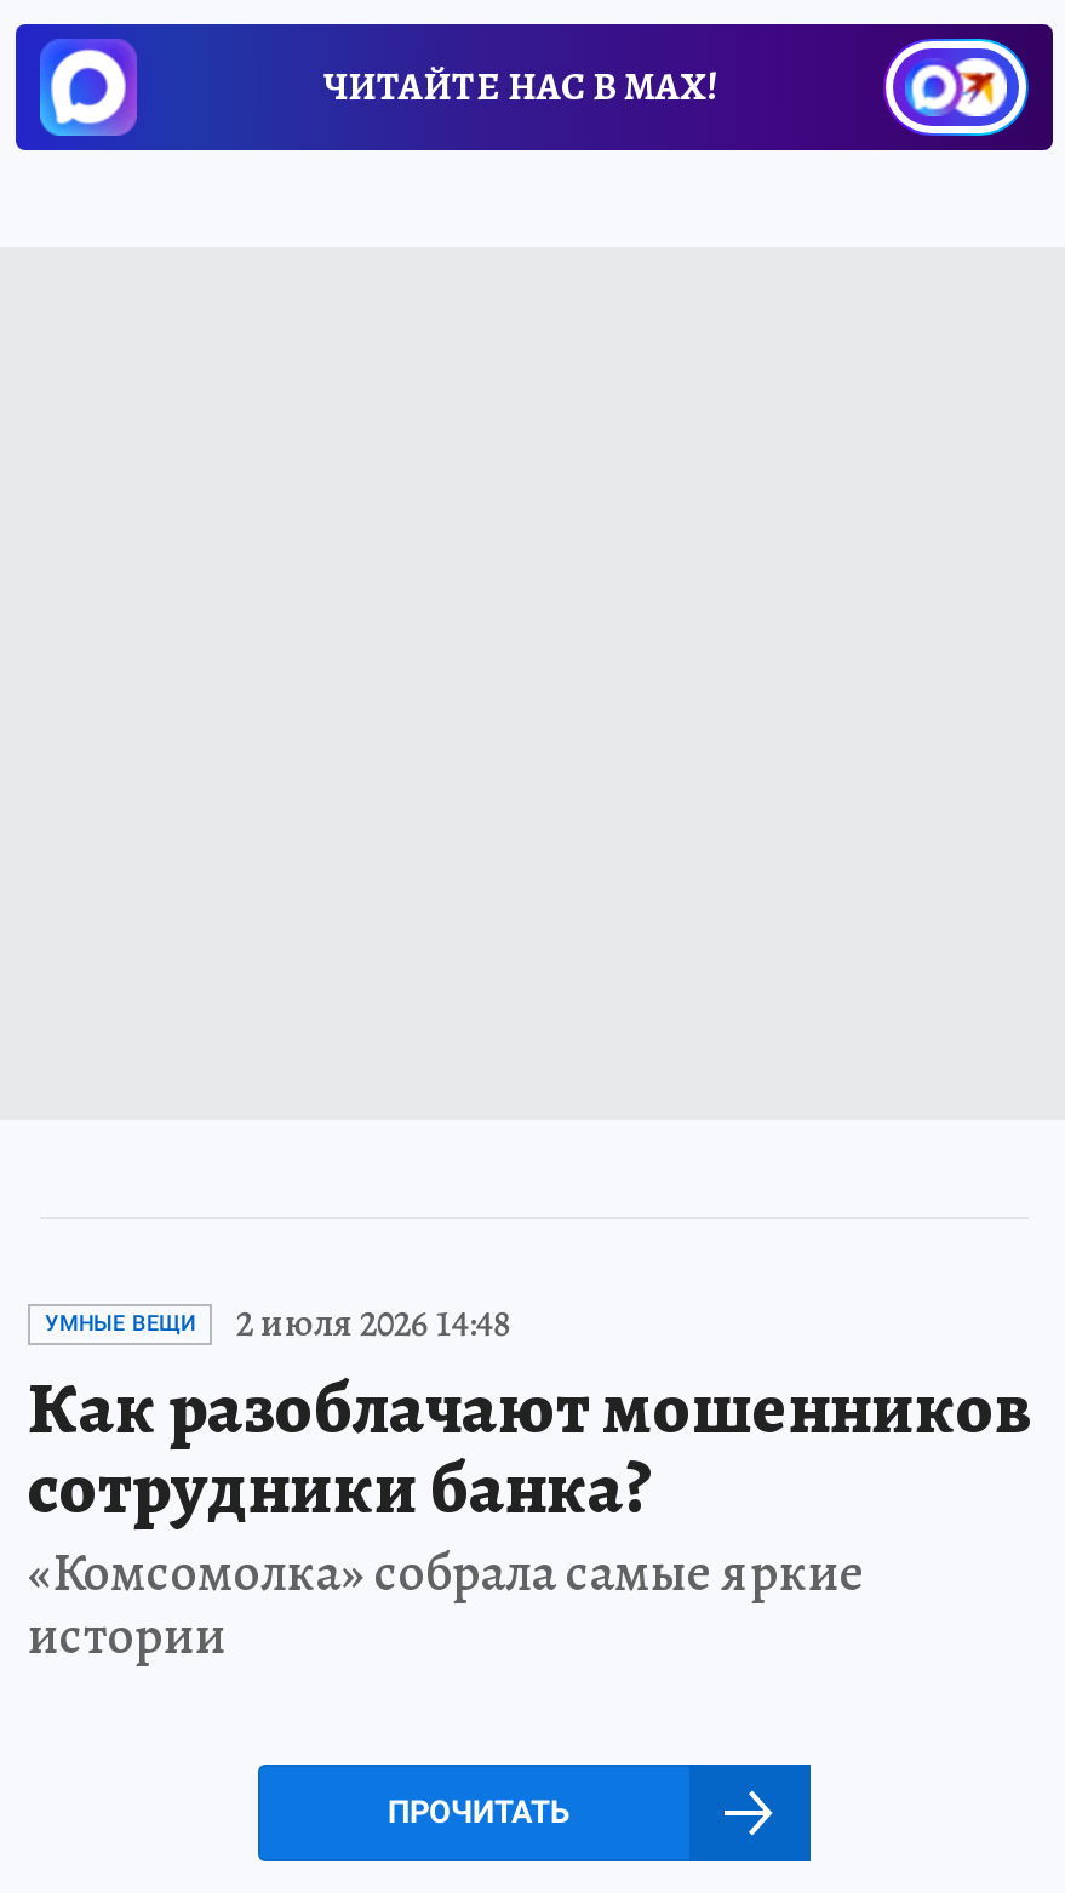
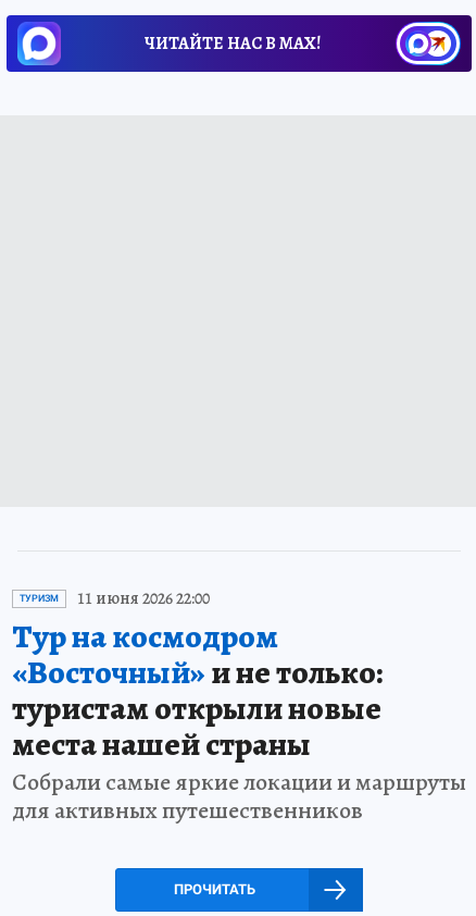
- УМНЫЕ ВЕЩИ
- 2 июля 2026 14:48
- Как разоблачают мошенников
- сотрудники банка?
- «Комсомолка» собрала самые яркие
- истории
+ ТУРИЗМ
+ 11 июня 2026 22:00
+ Тур на космодром
+ «Восточный»и не только:
+ туристам открыли новые
+ места нашей страны
+ Собрали самые яркие локации и маршруты
+ для активных путешественников
